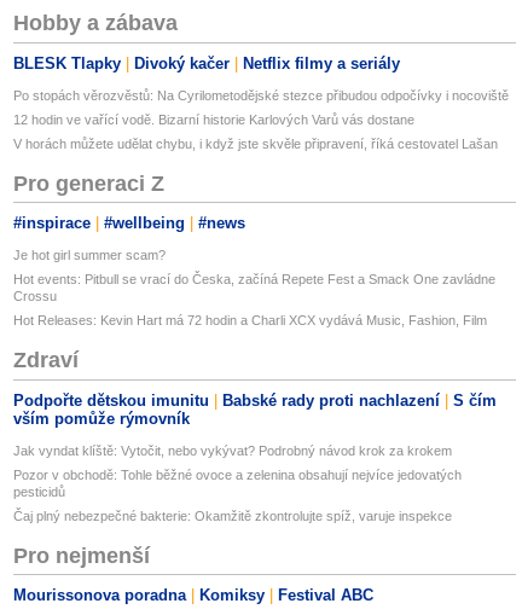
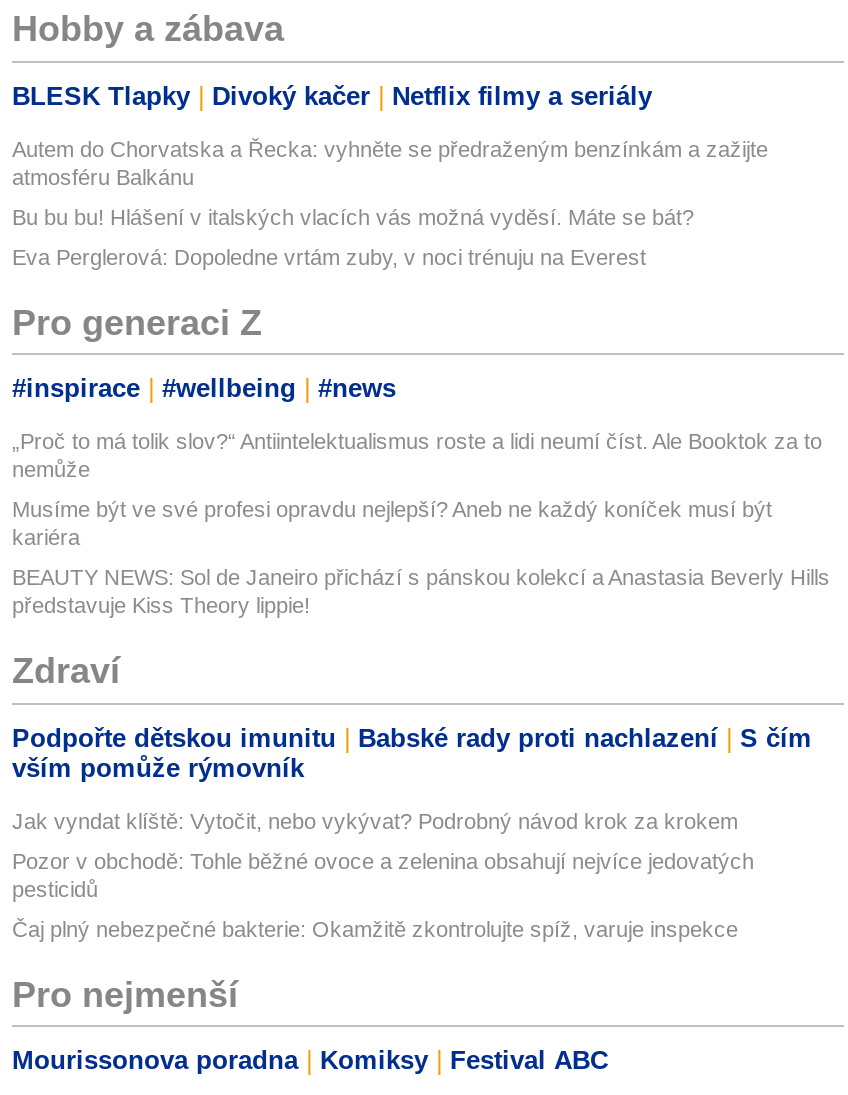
- Po stopách věrozvěstů: Na Cyrilometodějské stezce přibudou odpočívky i nocoviště
+ Autem do Chorvatska a Řecka: vyhněte se předraženým benzínkám a zažijte
+ atmosféru Balkánu

- 12 hodin ve vařící vodě. Bizarní historie Karlových Varů vás dostane
+ Bu bu bu! Hlášení v italských vlacích vás možná vyděsí. Máte se bát?

- V horách můžete udělat chybu, i když jste skvěle připravení, říká cestovatel Lašan
+ Eva Perglerová: Dopoledne vrtám zuby, v noci trénuju na Everest

- Je hot girl summer scam?
+ „Proč to má tolik slov?“ Antiintelektualismus roste a lidi neumí číst. Ale Booktok za to
+ nemůže

- Hot events: Pitbull se vrací do Česka, začíná Repete Fest a Smack One zavládne
- Crossu
+ Musíme být ve své profesi opravdu nejlepší? Aneb ne každý koníček musí být
+ kariéra

- Hot Releases: Kevin Hart má 72 hodin a Charli XCX vydává Music, Fashion, Film
+ BEAUTY NEWS: Sol de Janeiro přichází s pánskou kolekcí a Anastasia Beverly Hills
+ představuje Kiss Theory lippie!
